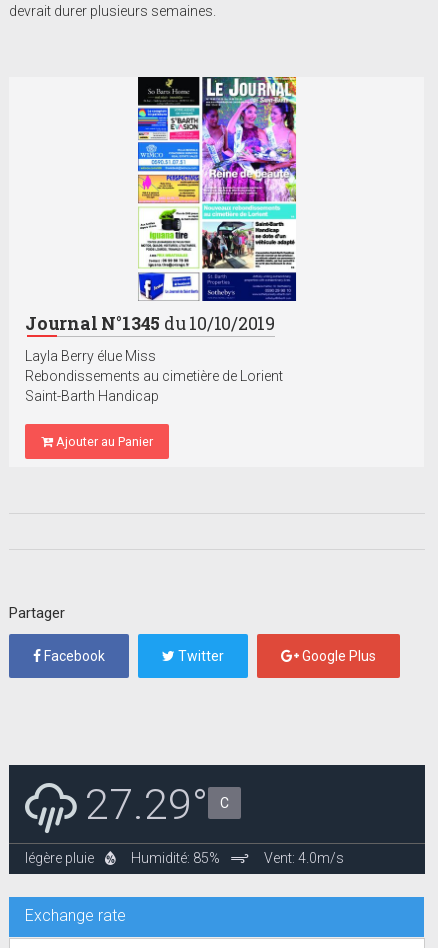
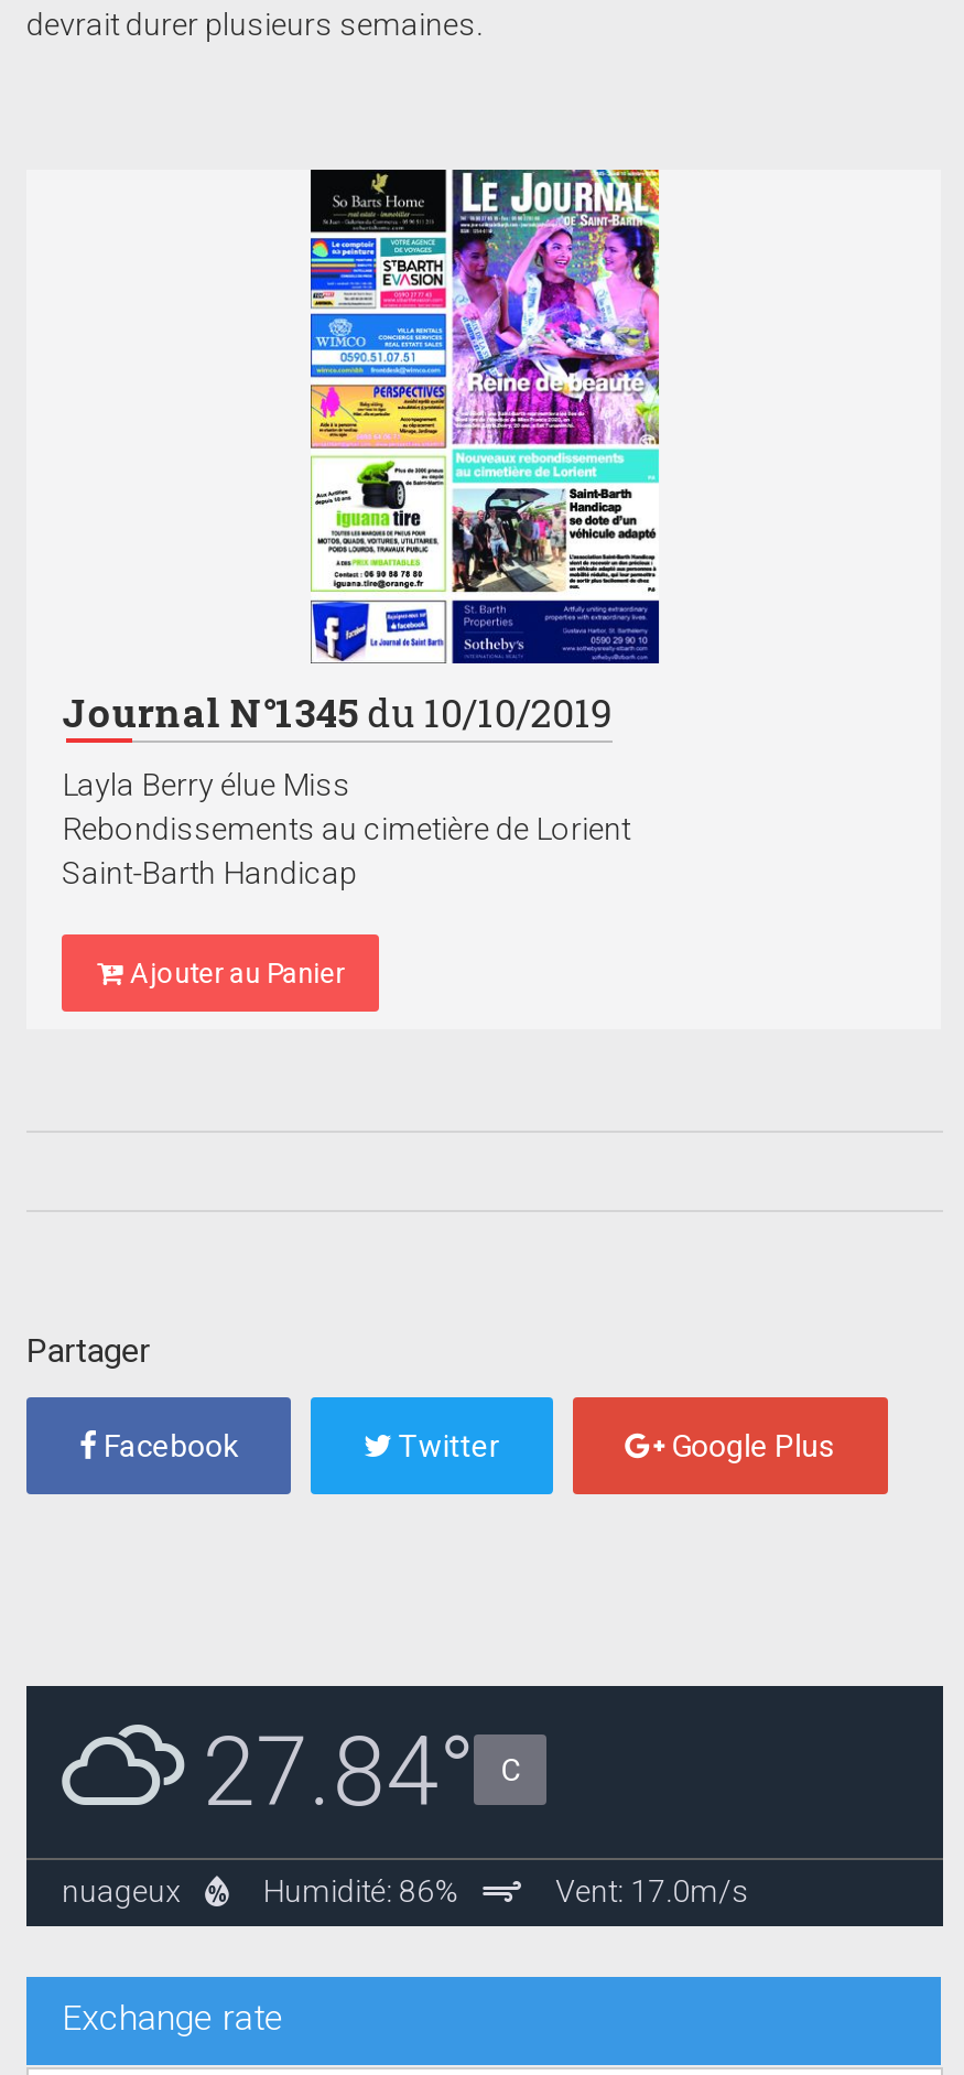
- [image]
- légère pluie
- Humidité: 85%
- Vent: 4.0m/s
+ [image]
+ nuageux
+ Humidité: 86%
+ Vent: 17.0m/s

- 27.29° C
+ 27.84° C
